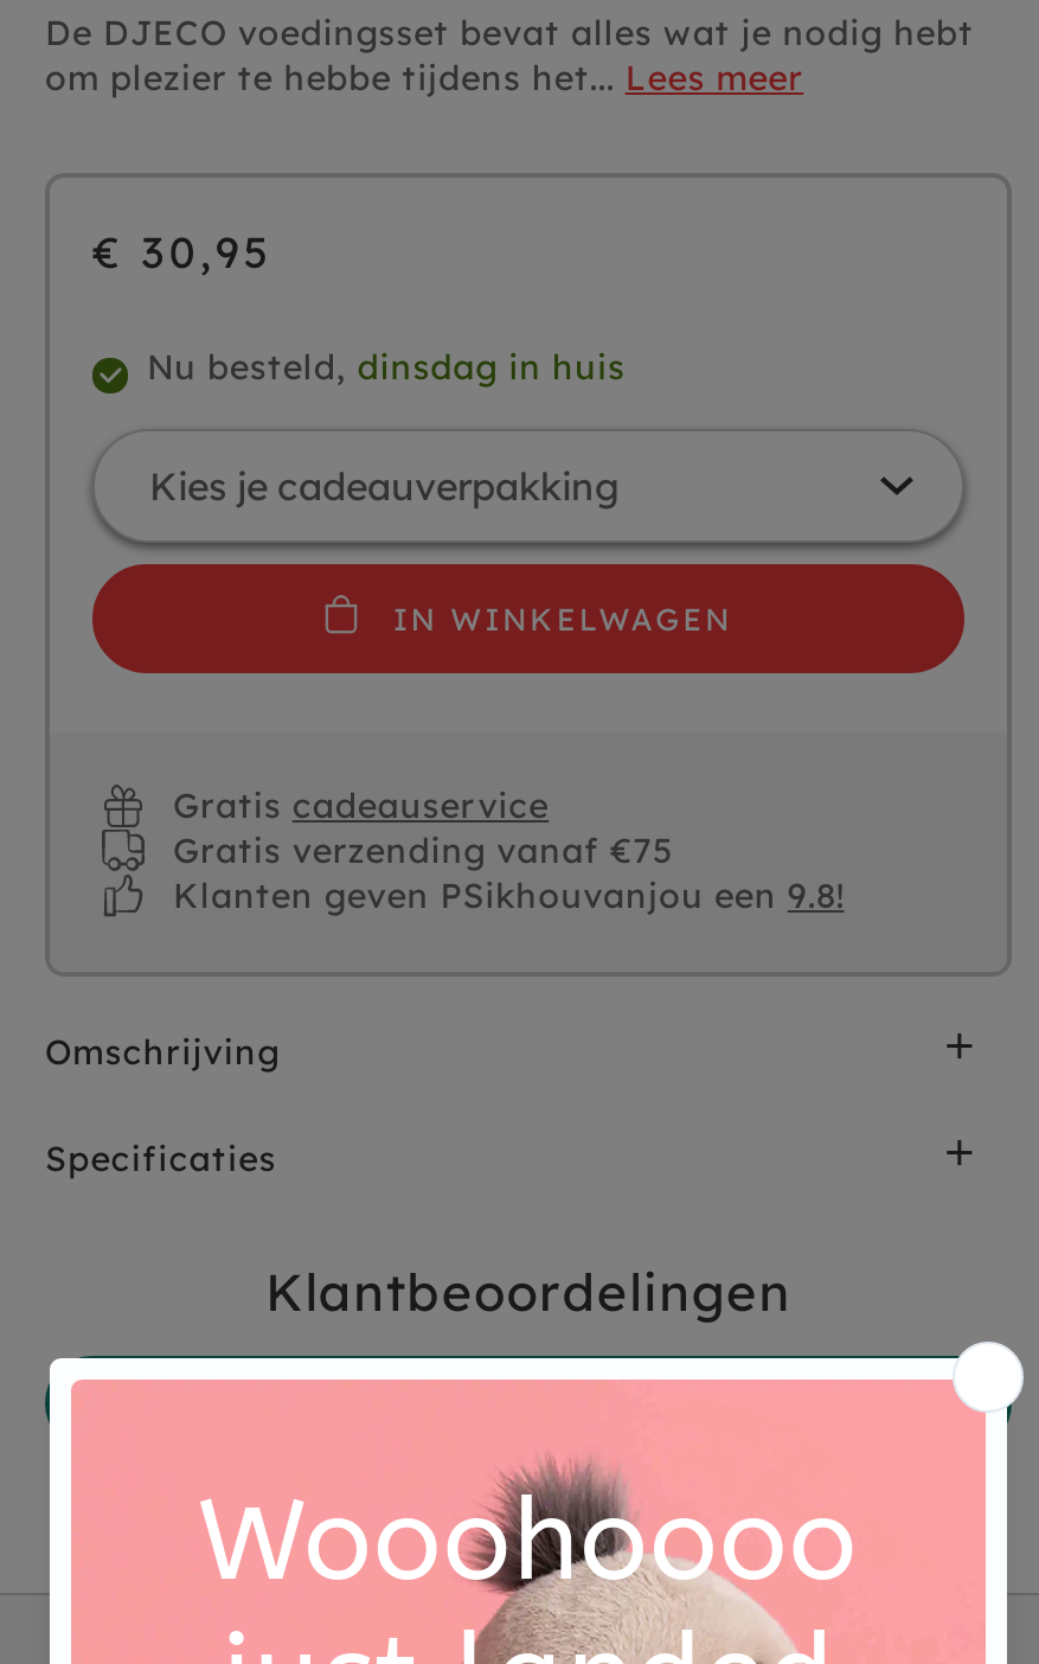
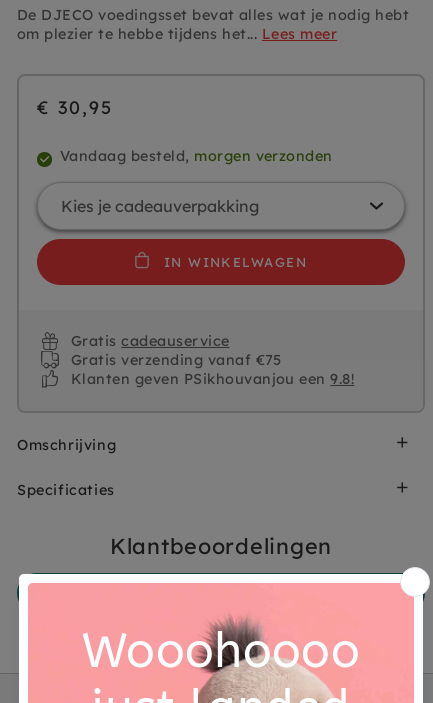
- Nu besteld, dinsdag in huis
+ Vandaag besteld, morgen verzonden
